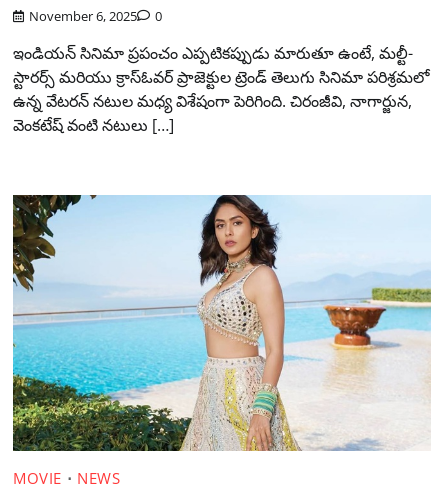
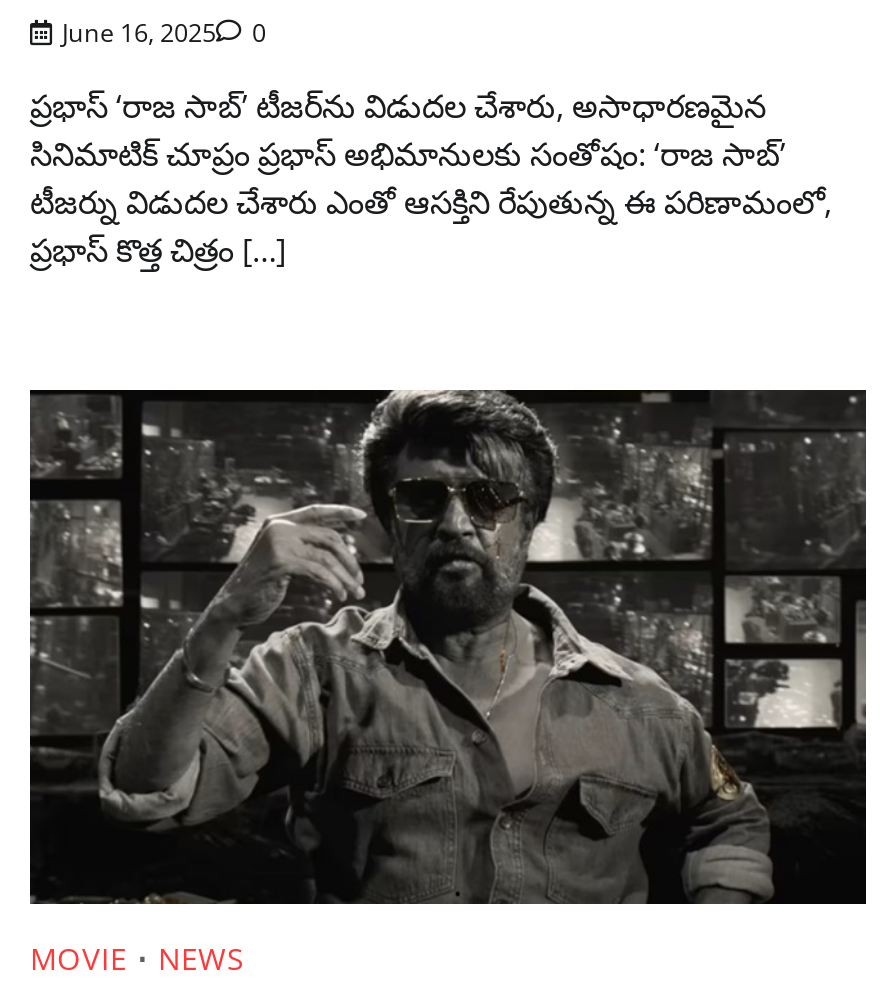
- November 6, 2025 0
+ June 16, 2025 0

- ఇండియన్ సినిమా ప్రపంచం ఎప్పటికప్పుడు మారుతూ ఉంటే, మల్టీ-
- స్టారర్స్ మరియు క్రాస్‌ఓవర్ ప్రాజెక్టుల ట్రెండ్ తెలుగు సినిమా పరిశ్రమలో
- ఉన్న వేటరన్ నటుల మధ్య విశేషంగా పెరిగింది. చిరంజీవి, నాగార్జున,
- వెంకటేష్ వంటి నటులు […]
+ ప్రభాస్ ‘రాజ సాబ్’ టీజర్‌ను విడుదల చేశారు, అసాధారణమైన
+ సినిమాటిక్ చూప్రం ప్రభాస్ అభిమానులకు సంతోషం: ‘రాజ సాబ్’
+ టీజర్ను విడుదల చేశారు ఎంతో ఆసక్తిని రేపుతున్న ఈ పరిణామంలో,
+ ప్రభాస్ కొత్త చిత్రం […]

- [image]
+ [image]
